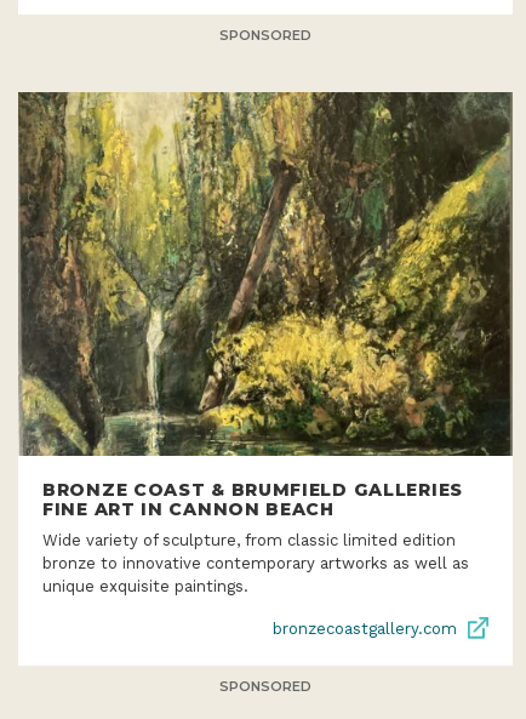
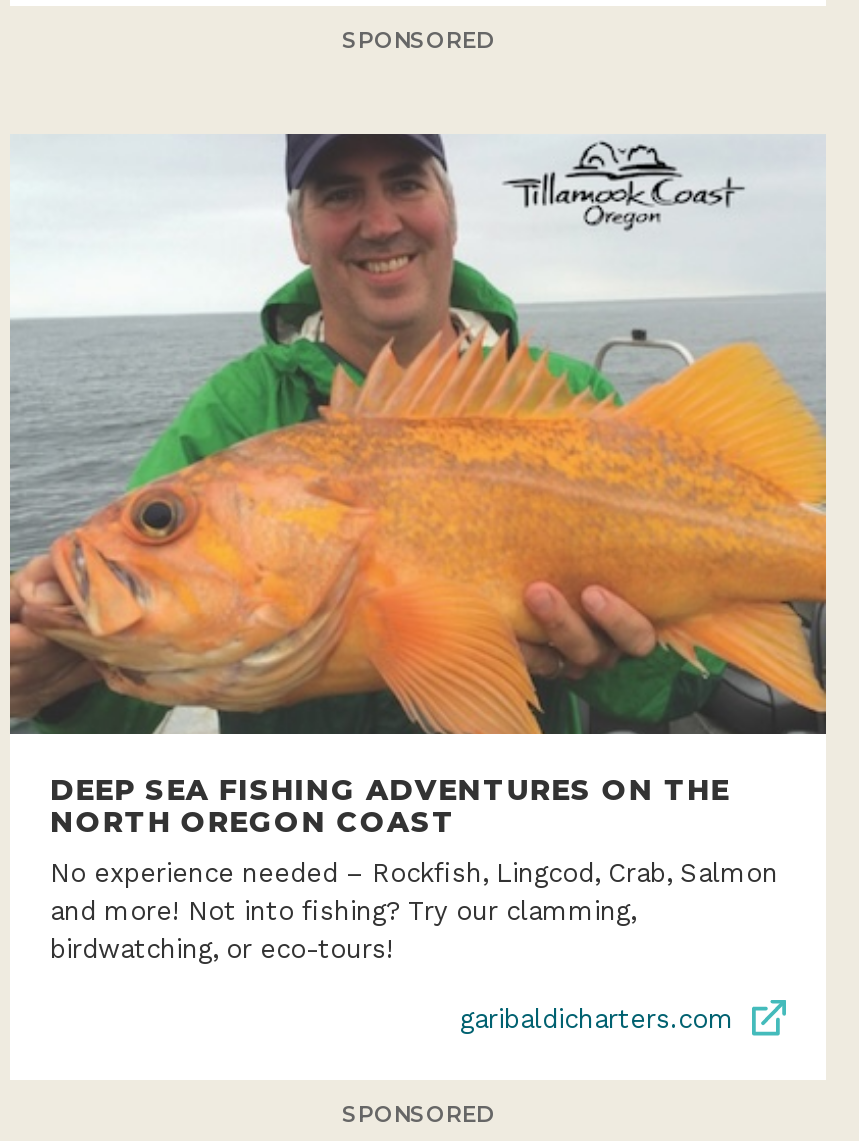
- [image]
- BRONZE COAST & BRUMFIELD GALLERIES
- FINE ART IN CANNON BEACH
+ [image]
+ DEEP SEA FISHING ADVENTURES ON THE
+ NORTH OREGON COAST

- Wide variety of sculpture, from classic limited edition
- bronze to innovative contemporary artworks as well as
- unique exquisite paintings.
+ No experience needed – Rockfish, Lingcod, Crab, Salmon
+ and more! Not into fishing? Try our clamming,
+ birdwatching, or eco-tours!

- bronzecoastgallery.com
+ garibaldicharters.com
